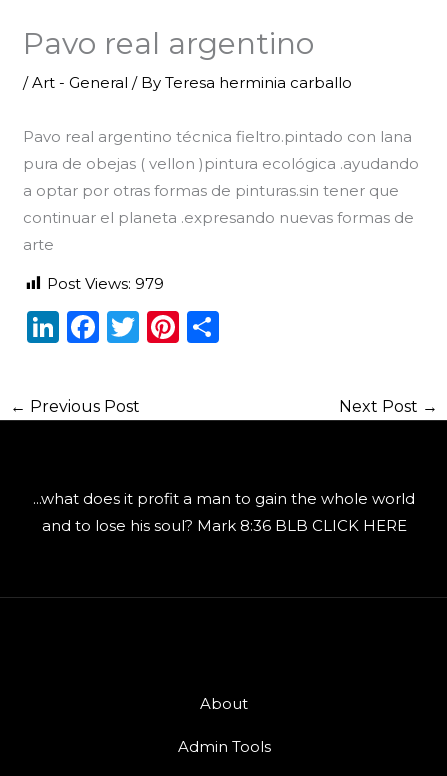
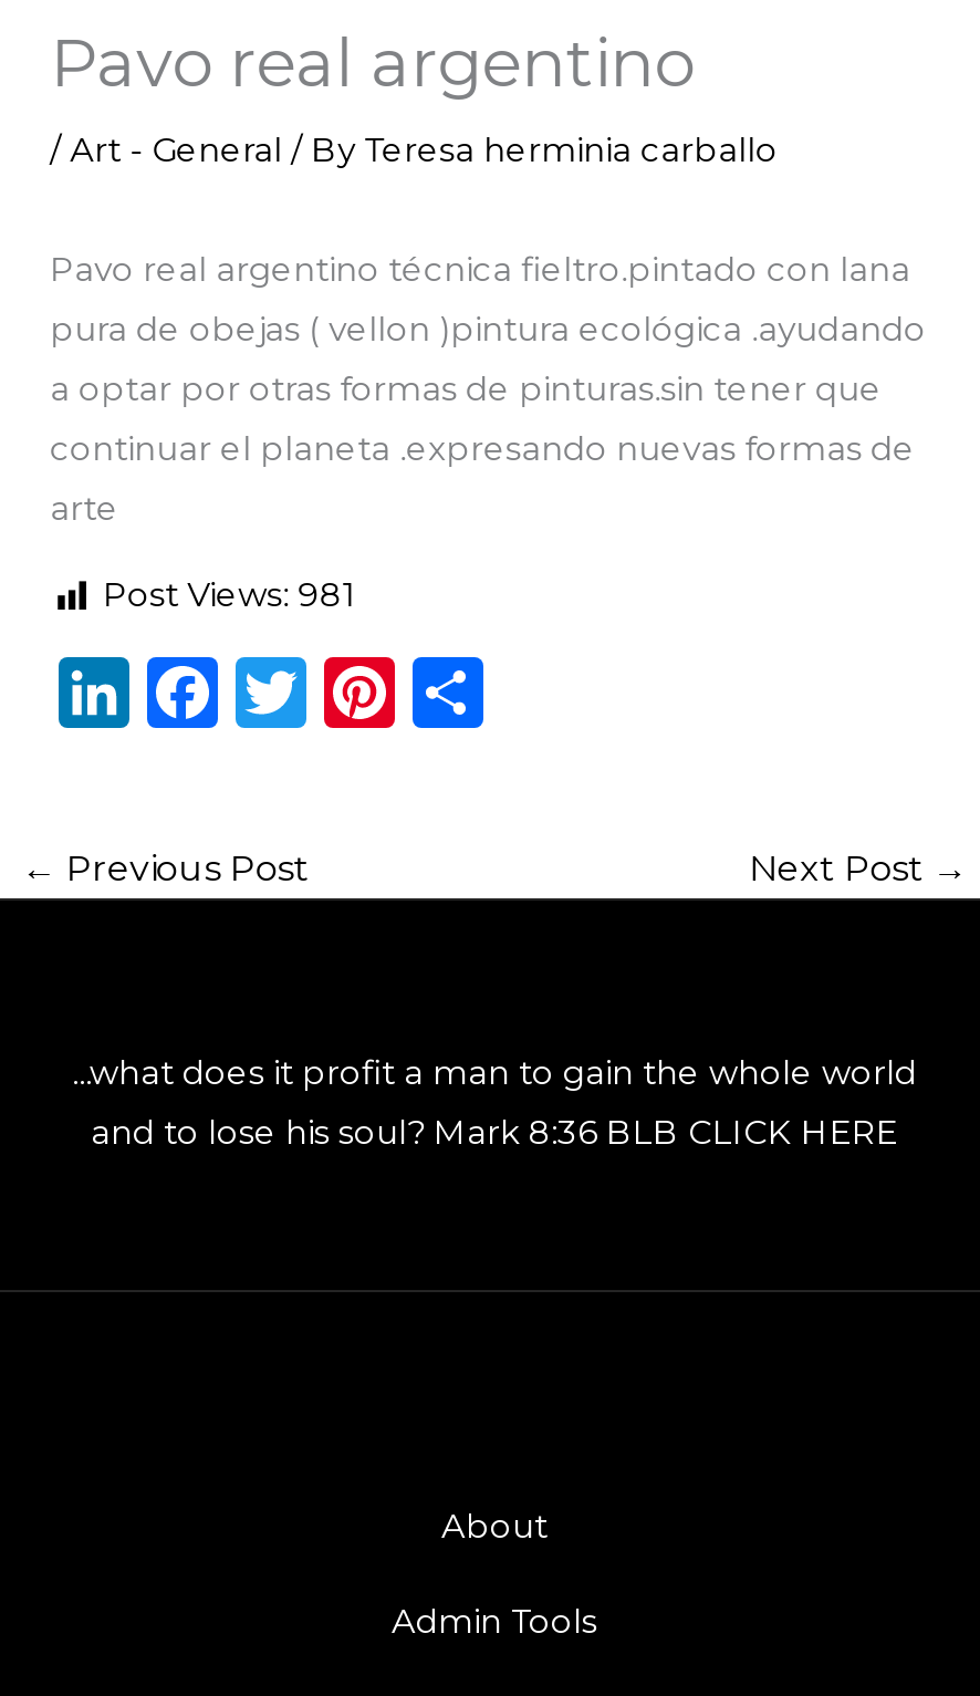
- Post Views: 979
+ Post Views: 981
